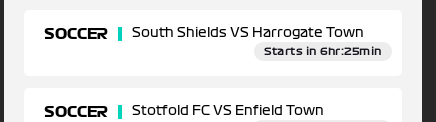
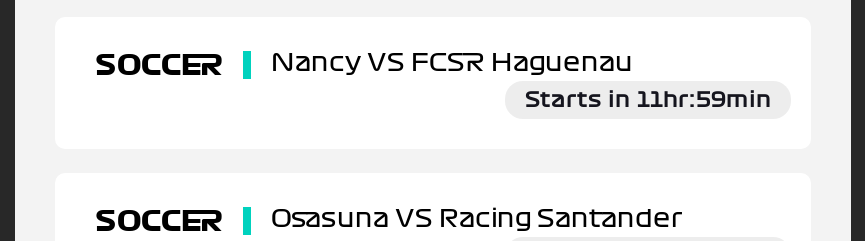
- South Shields VS Harrogate Town
+ Nancy VS FCSR Haguenau

- Starts in 6hr:25min
+ Starts in 11hr:59min

- Stotfold FC VS Enfield Town
+ Osasuna VS Racing Santander
